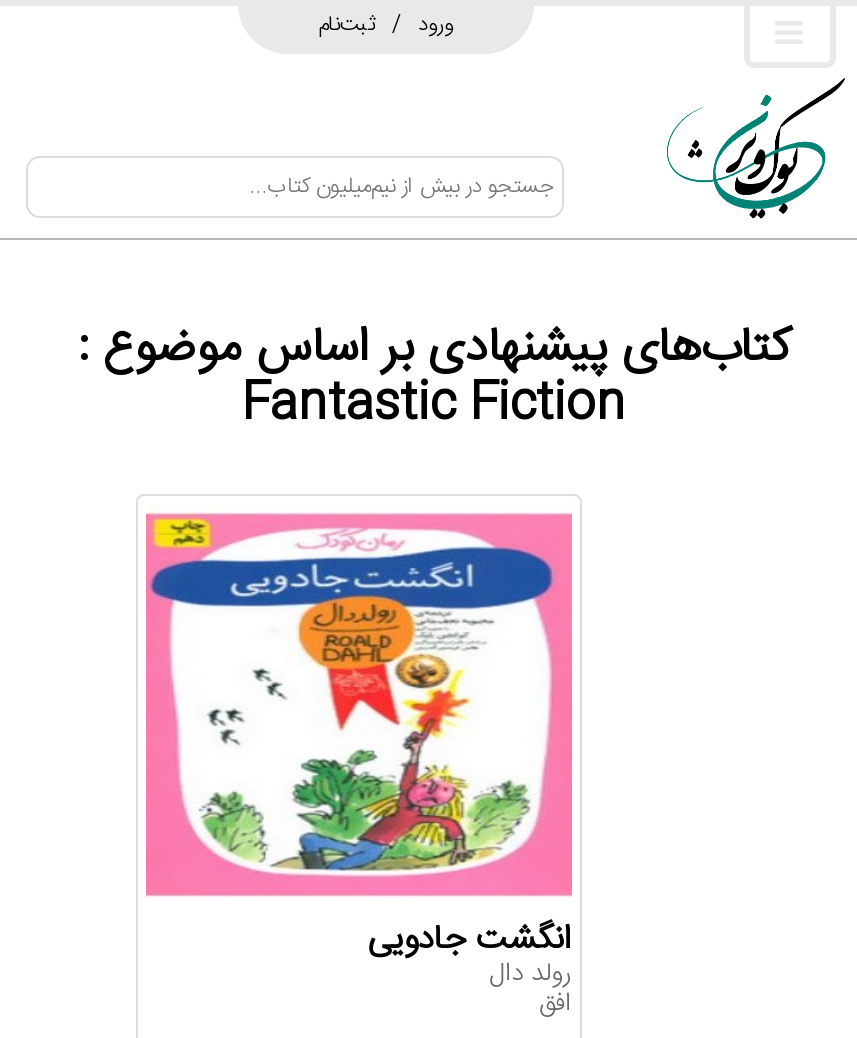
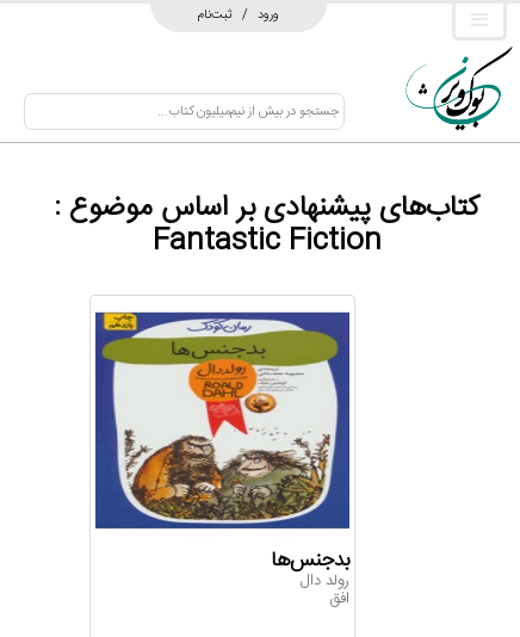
- [image]
- انگشت جادویی
+ [image]
+ بدجنس‌ها
